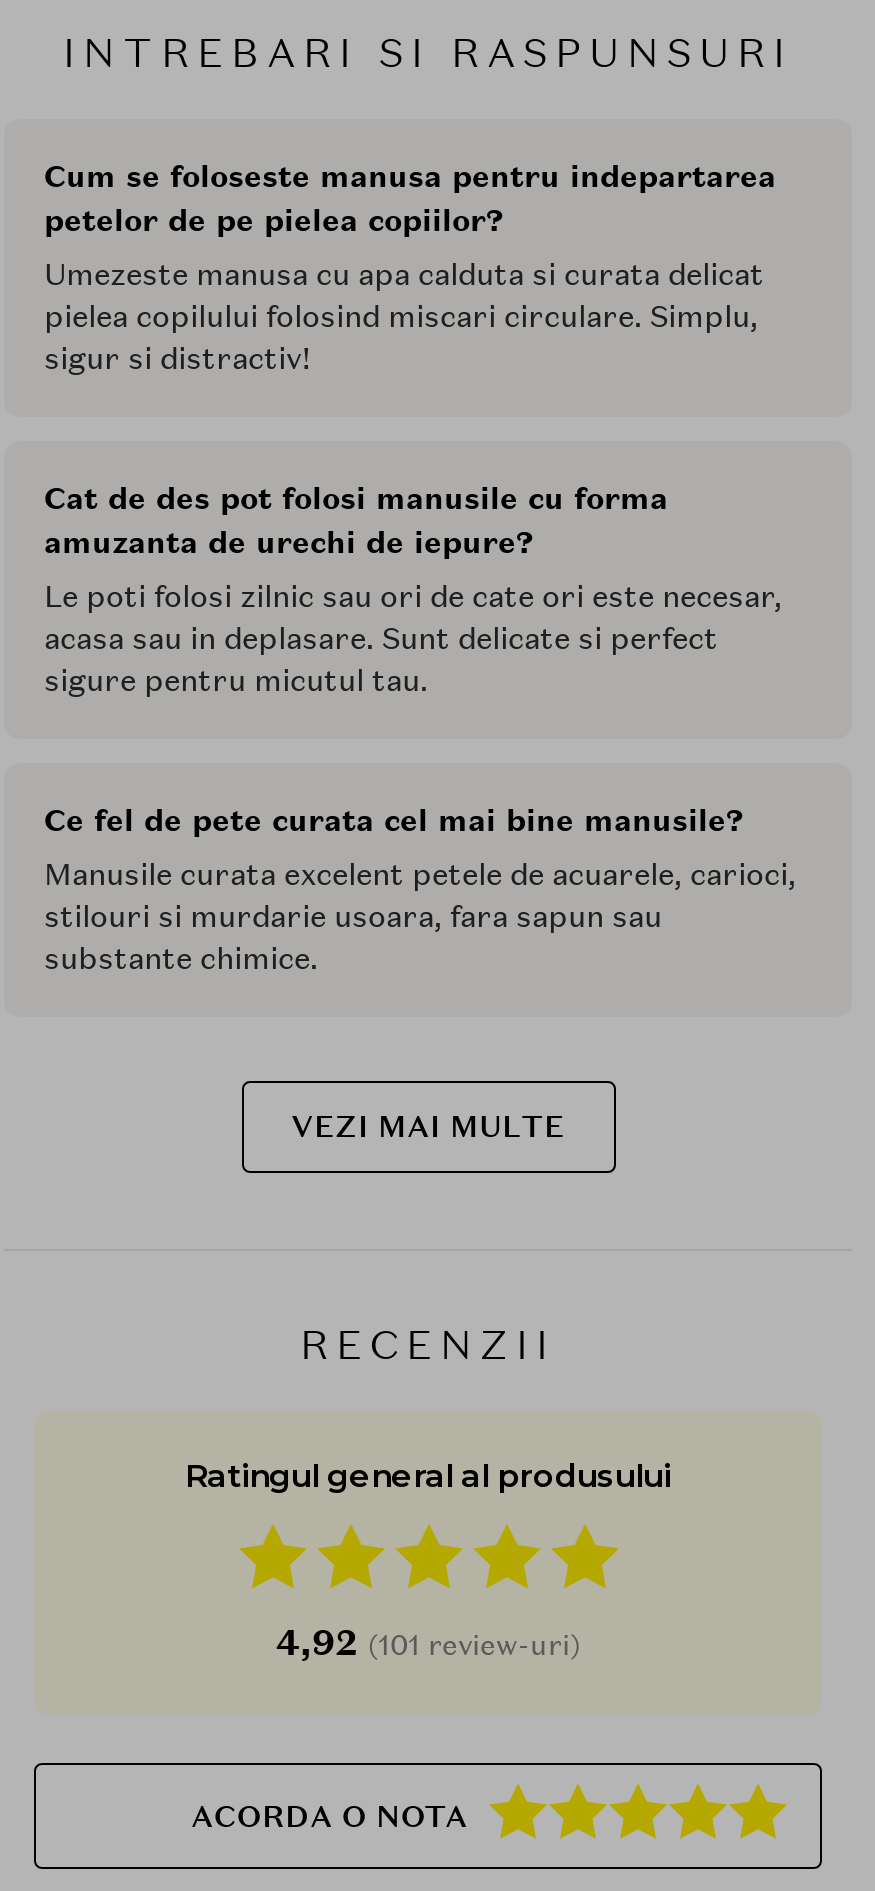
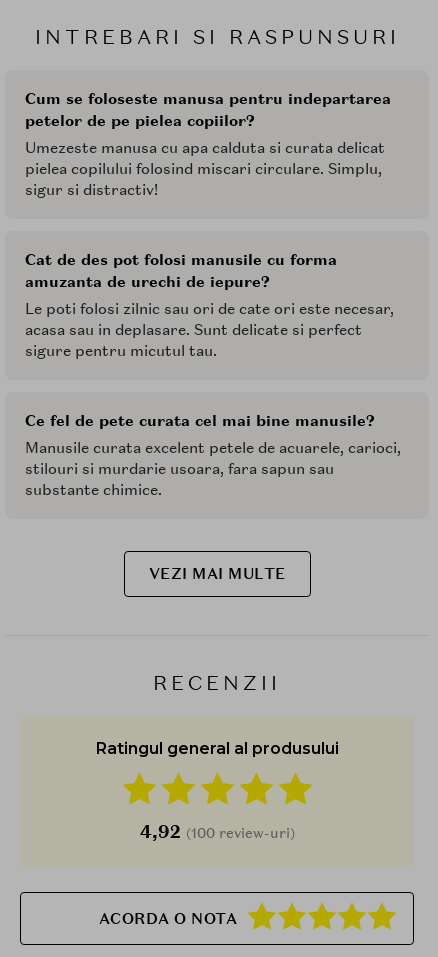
- 4,92 (101 review-uri)
+ 4,92 (100 review-uri)
